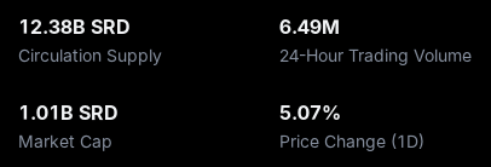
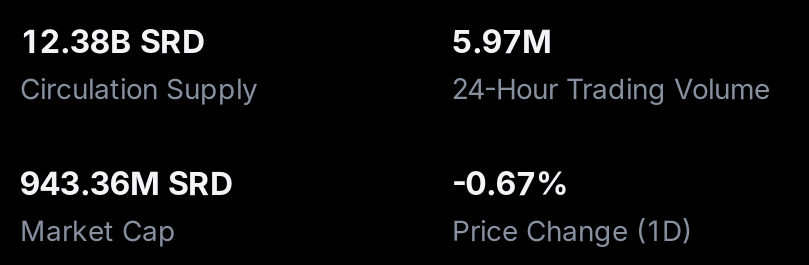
- 6.49M
+ 5.97M

- 1.01B SRD
+ 943.36M SRD

- 5.07%
+ -0.67%
